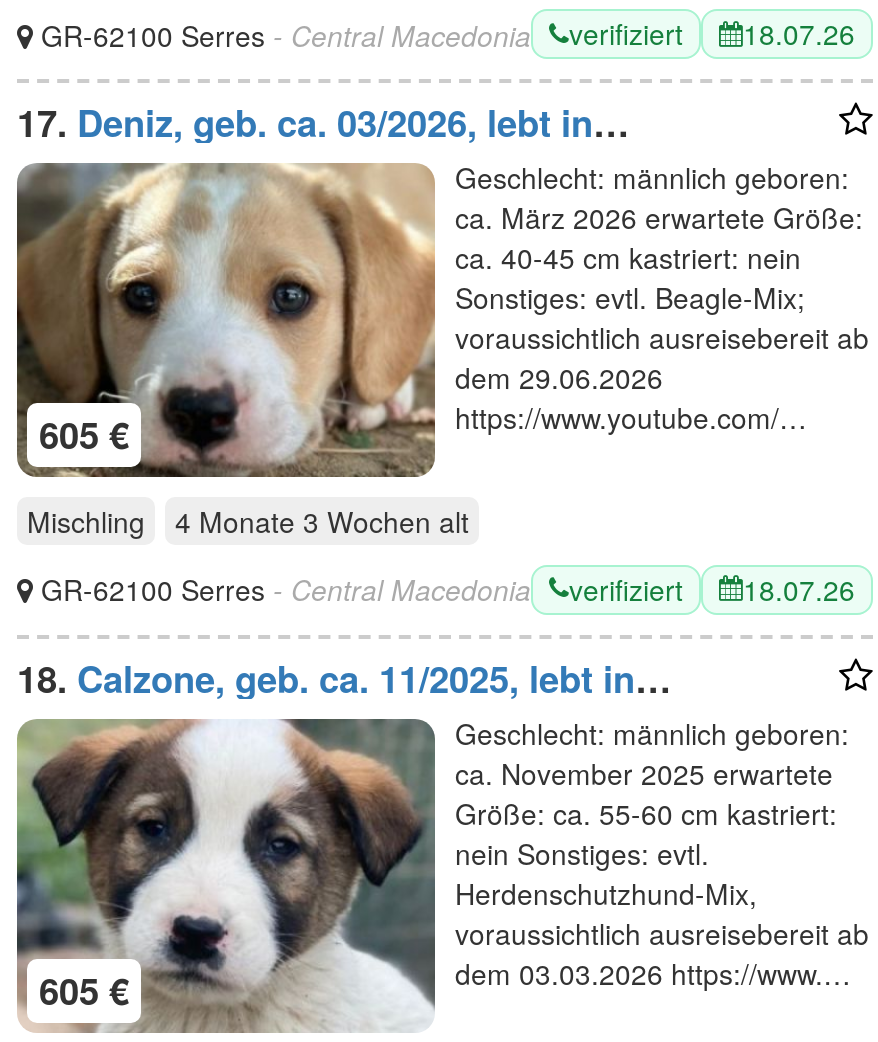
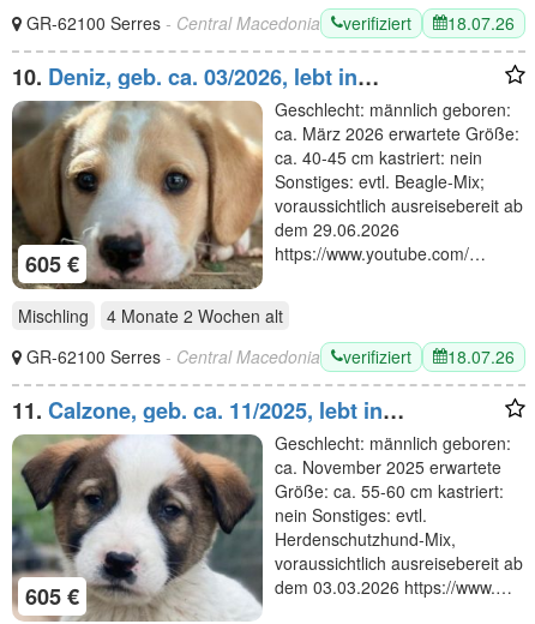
- 17. Deniz, geb. ca. 03/2026, lebt in
+ 10. Deniz, geb. ca. 03/2026, lebt in

- 4 Monate 3 Wochen alt
+ 4 Monate 2 Wochen alt

- 18. Calzone, geb. ca. 11/2025, lebt in
+ 11. Calzone, geb. ca. 11/2025, lebt in
